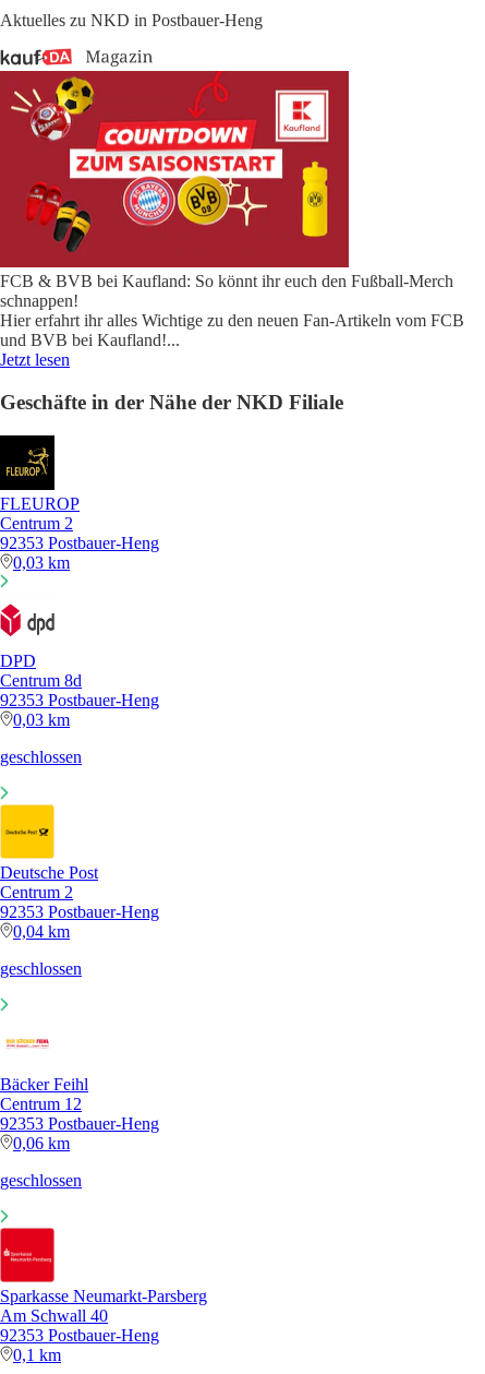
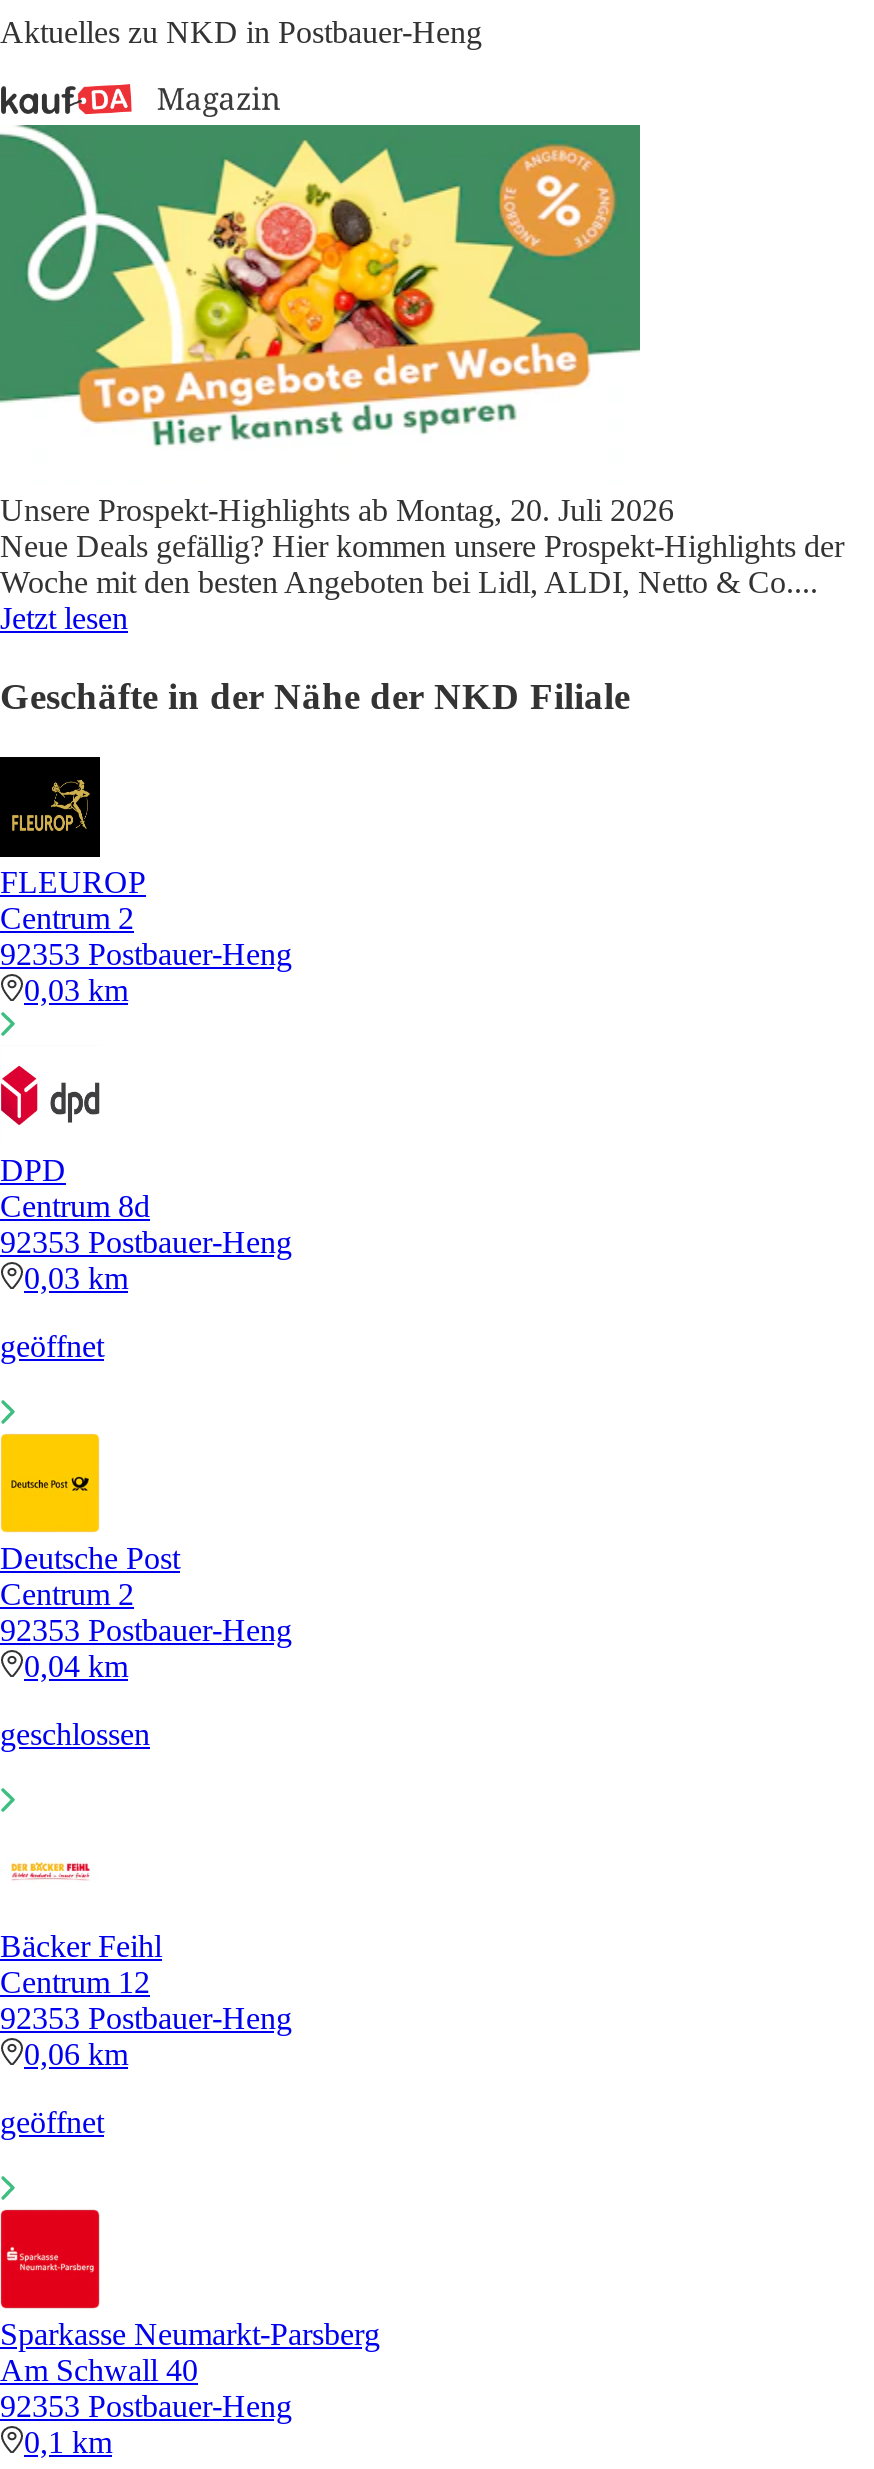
- [image]
- FCB & BVB bei Kaufland: So könnt ihr euch den Fußball-Merch
- schnappen!
- Hier erfahrt ihr alles Wichtige zu den neuen Fan-Artikeln vom FCB
- und BVB bei Kaufland!...
+ [image]
+ Unsere Prospekt-Highlights ab Montag, 20. Juli 2026
+ Neue Deals gefällig? Hier kommen unsere Prospekt-Highlights der
+ Woche mit den besten Angeboten bei Lidl, ALDI, Netto & Co....

- geschlossen
+ geöffnet

- geschlossen
+ geöffnet
